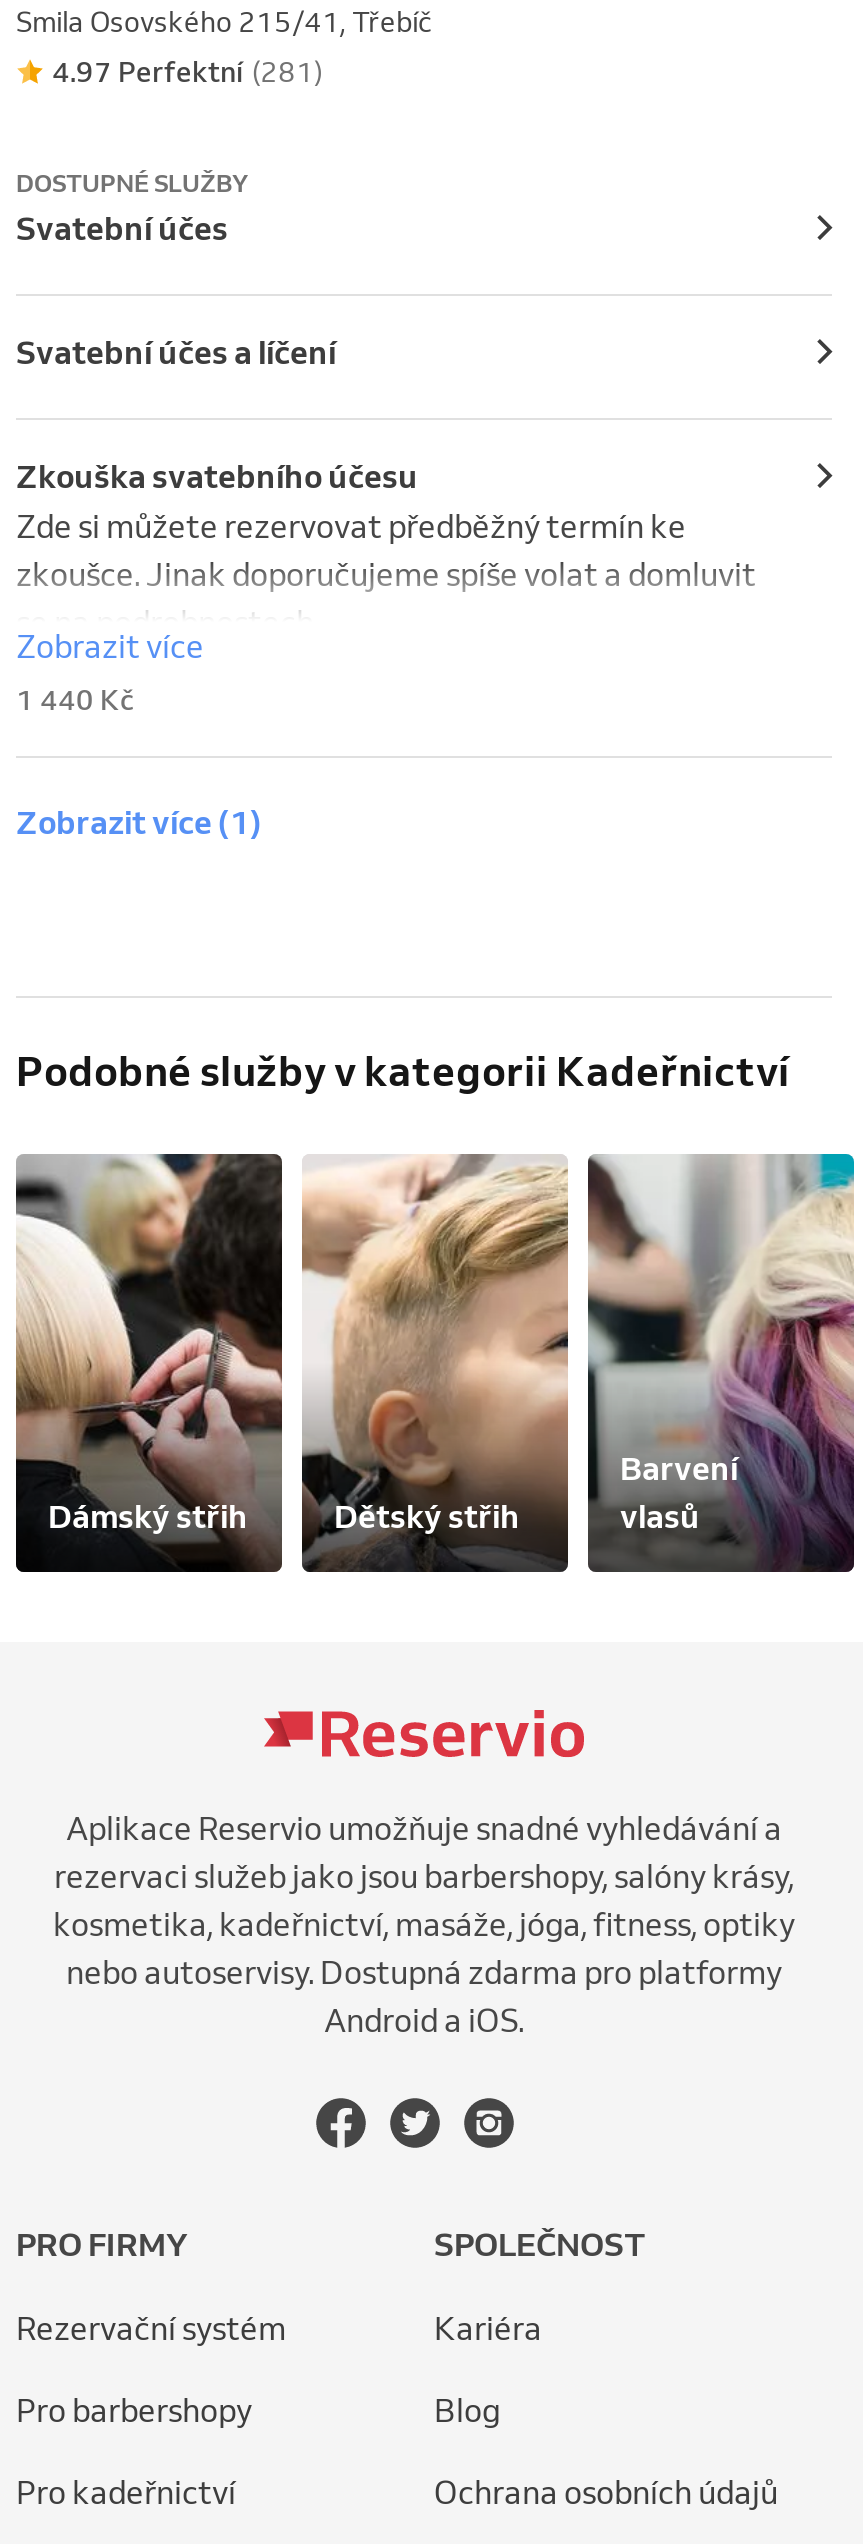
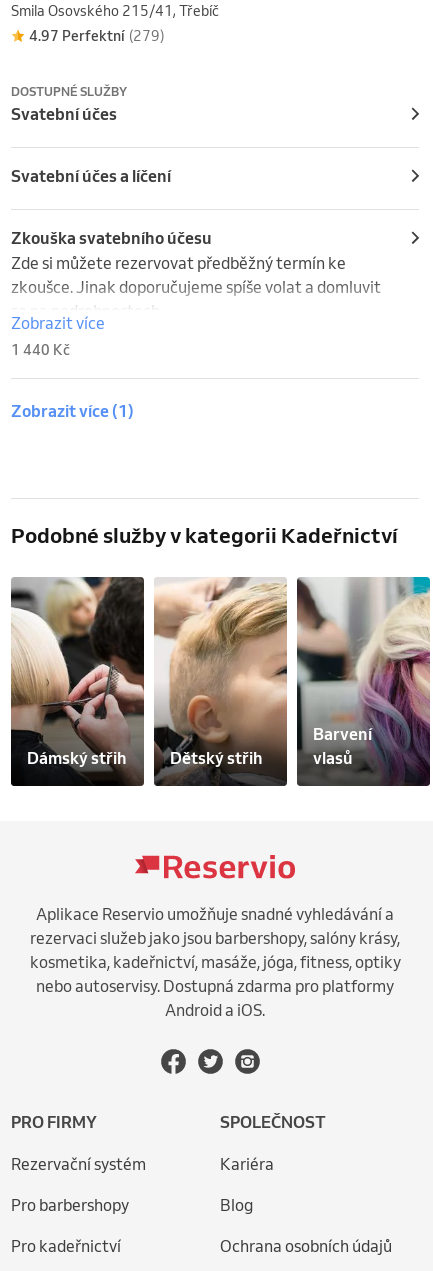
- 4.97 Perfektní (281)
+ 4.97 Perfektní (279)
